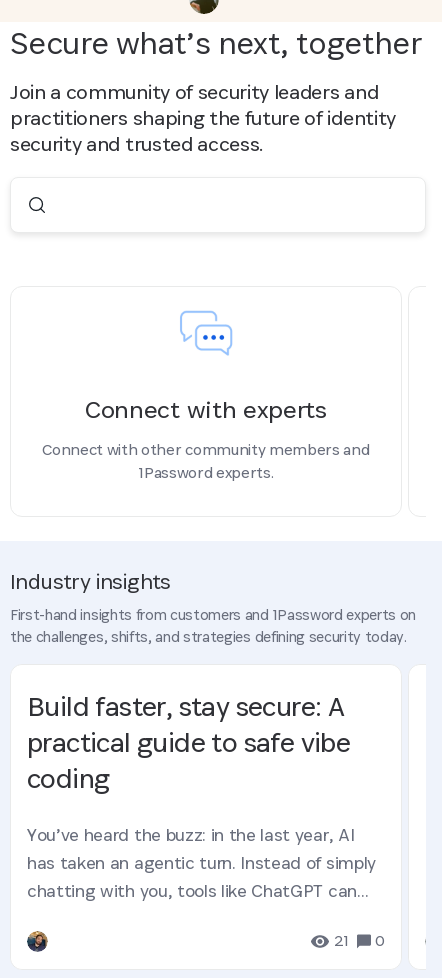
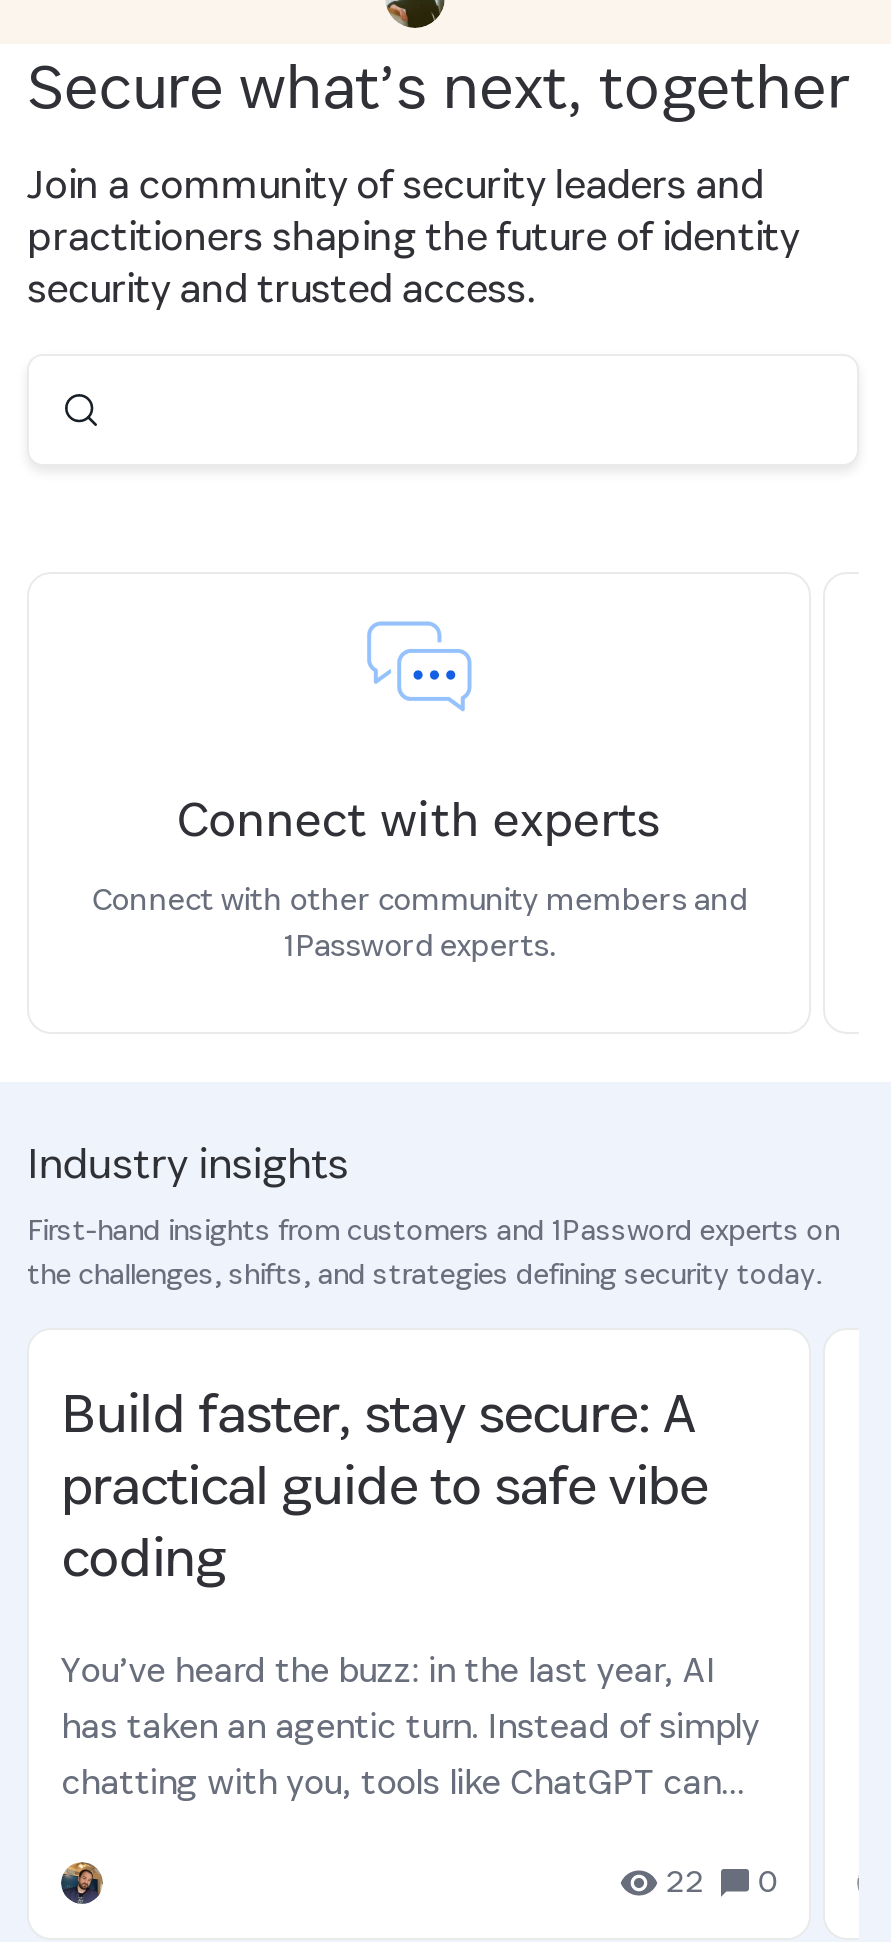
- 21
+ 22
